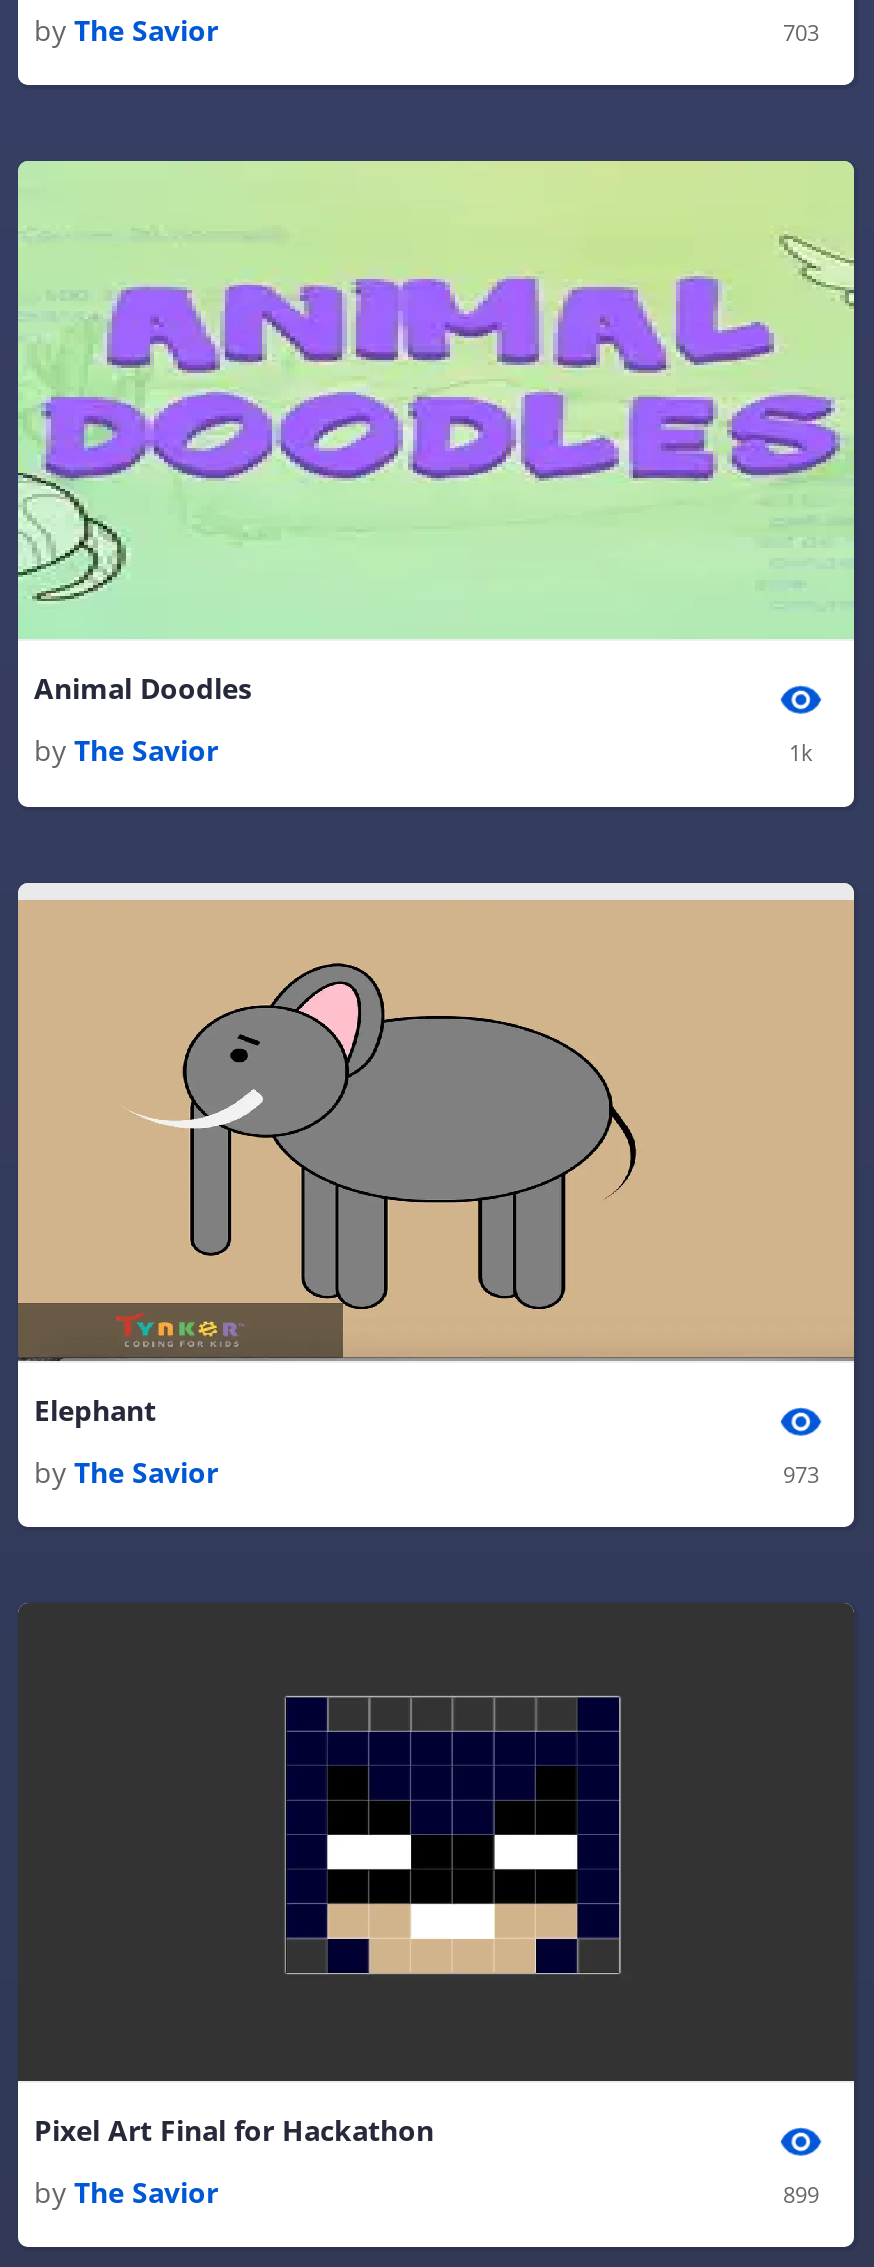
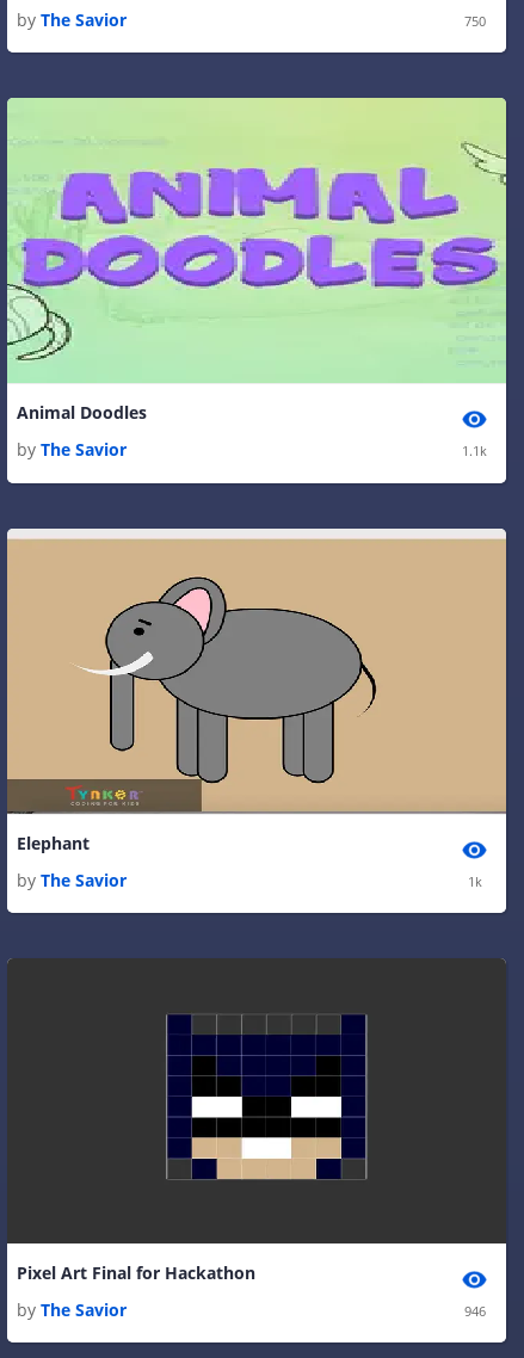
- 703
+ 750

- 1k
+ 1.1k

- 973
+ 1k

- 899
+ 946
